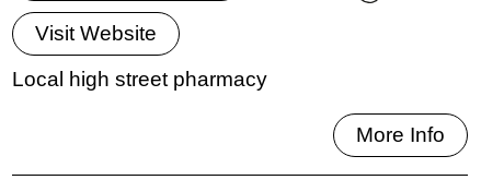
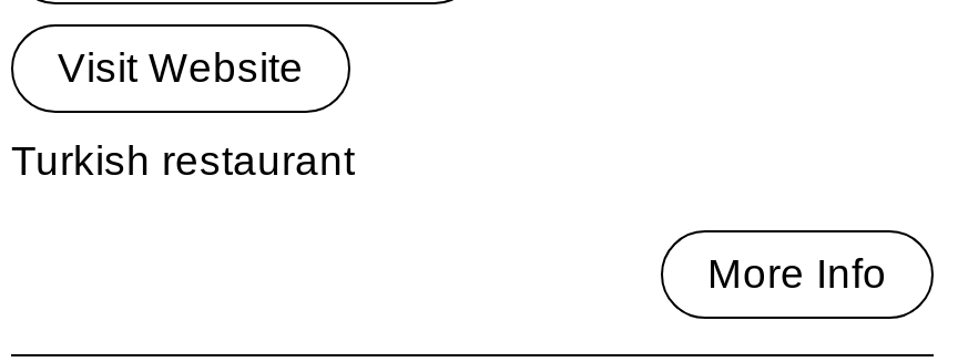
- Local high street pharmacy
+ Turkish restaurant
